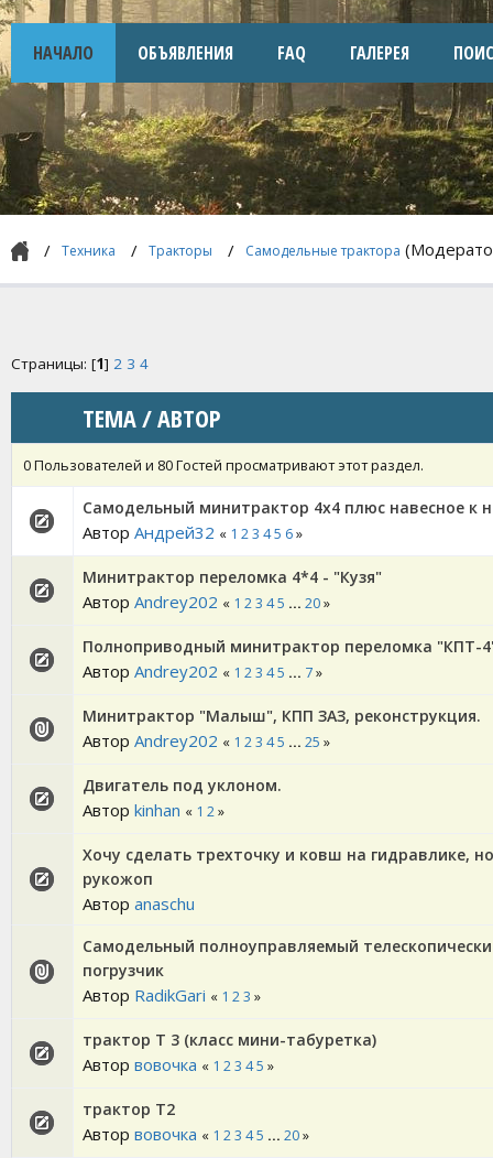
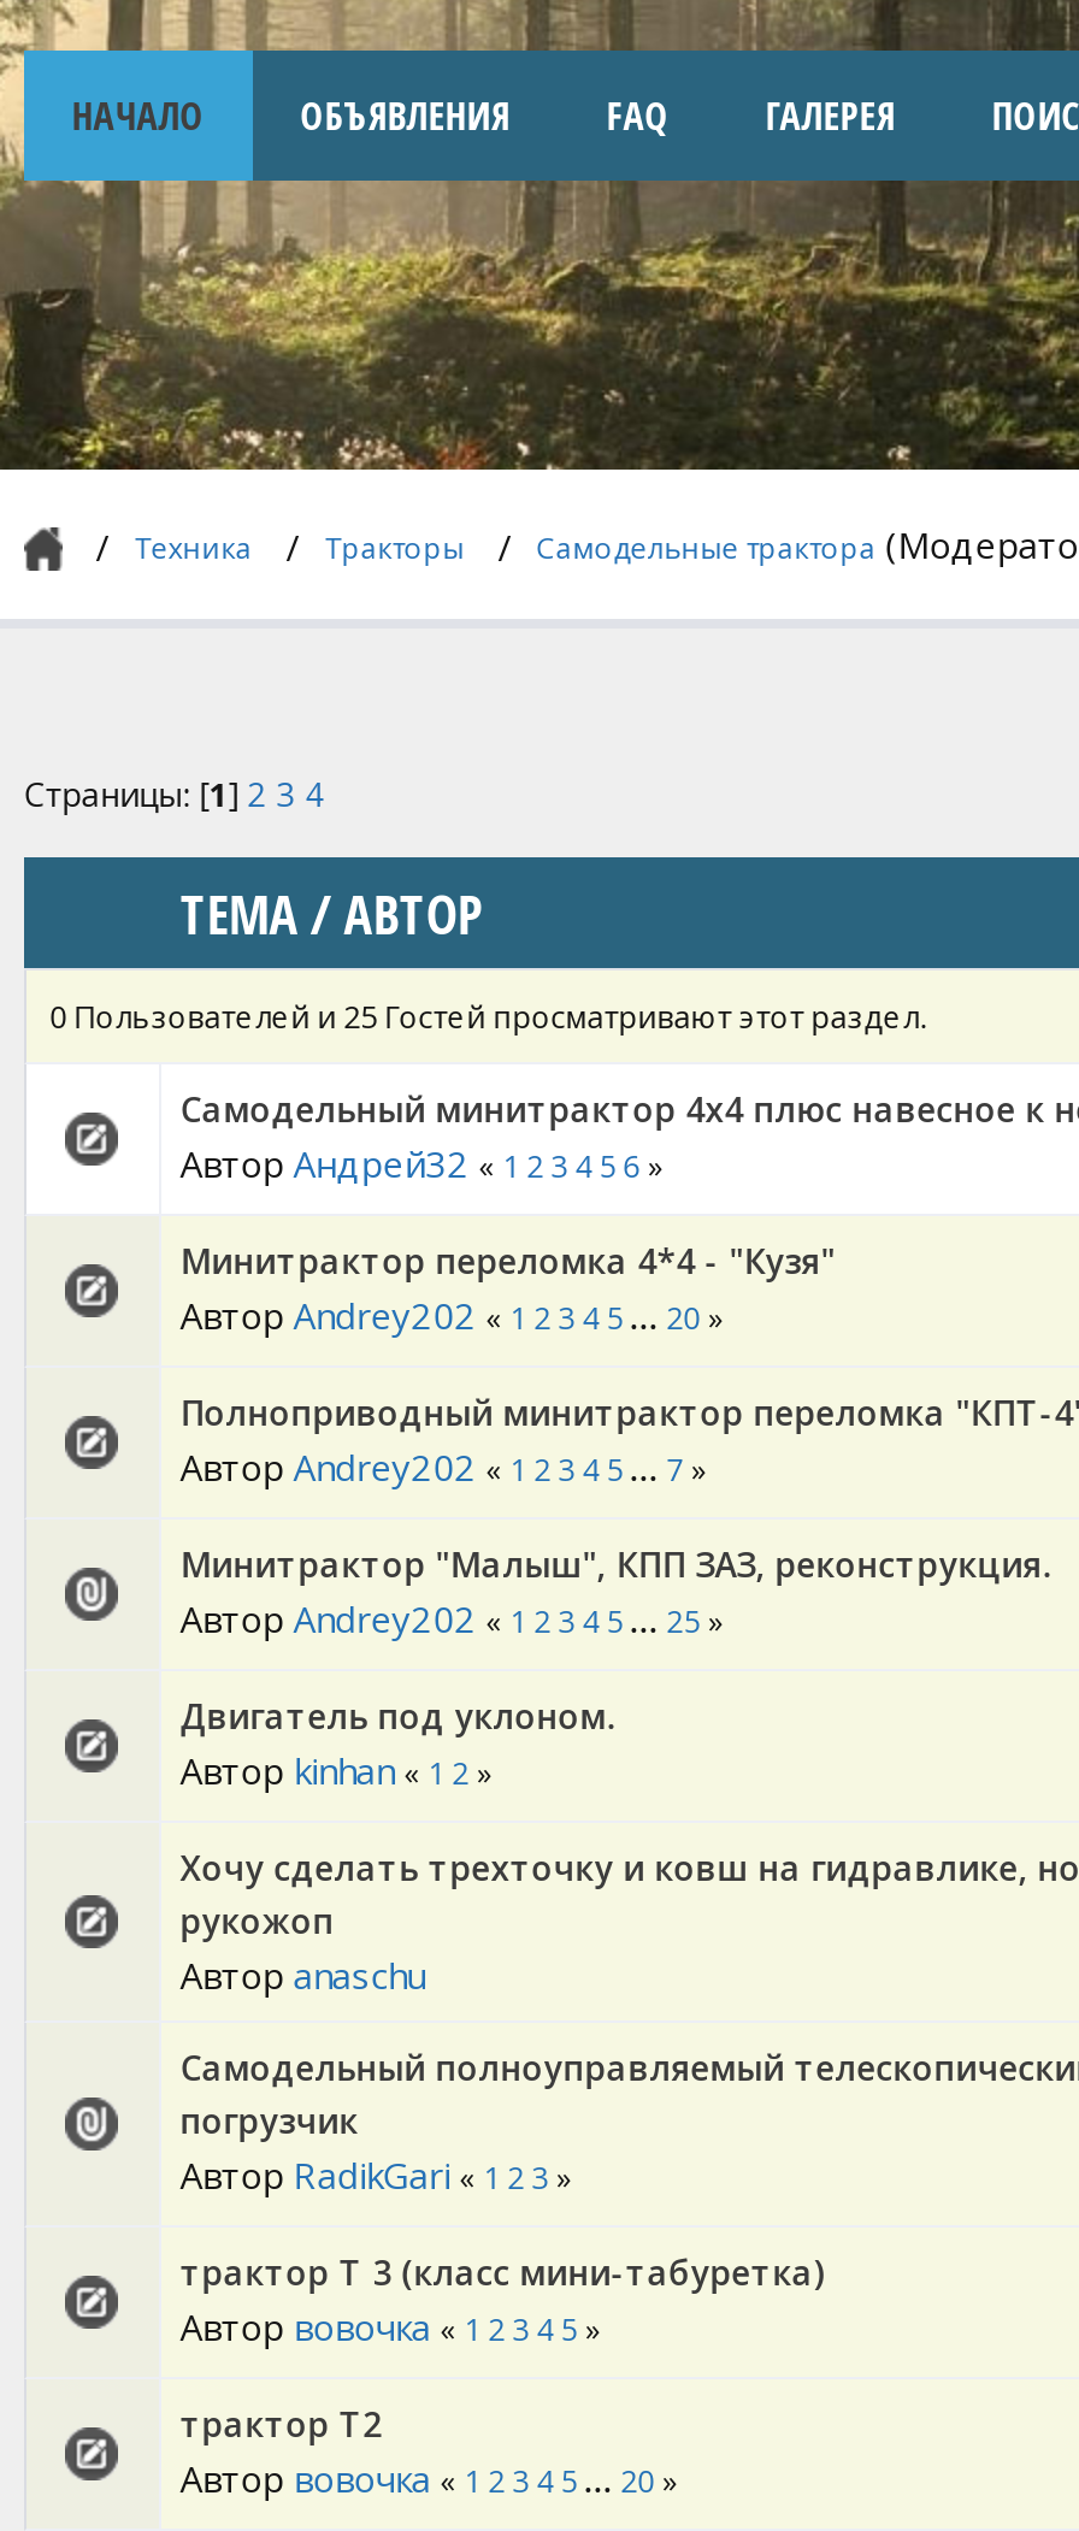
- 0 Пользователей и 80 Гостей просматривают этот раздел.
+ 0 Пользователей и 25 Гостей просматривают этот раздел.
